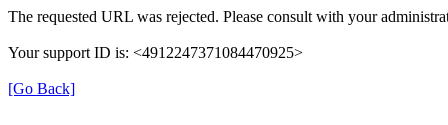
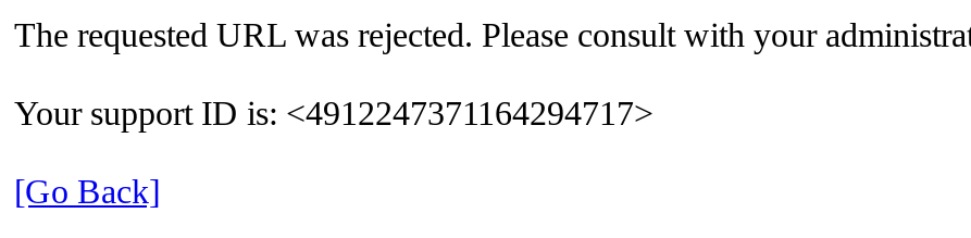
- Your support ID is: <4912247371084470925>
+ Your support ID is: <4912247371164294717>
